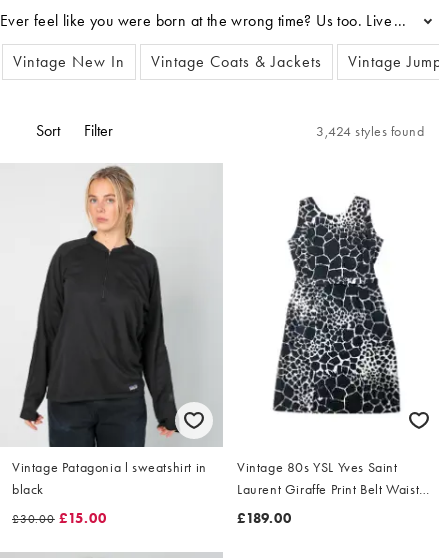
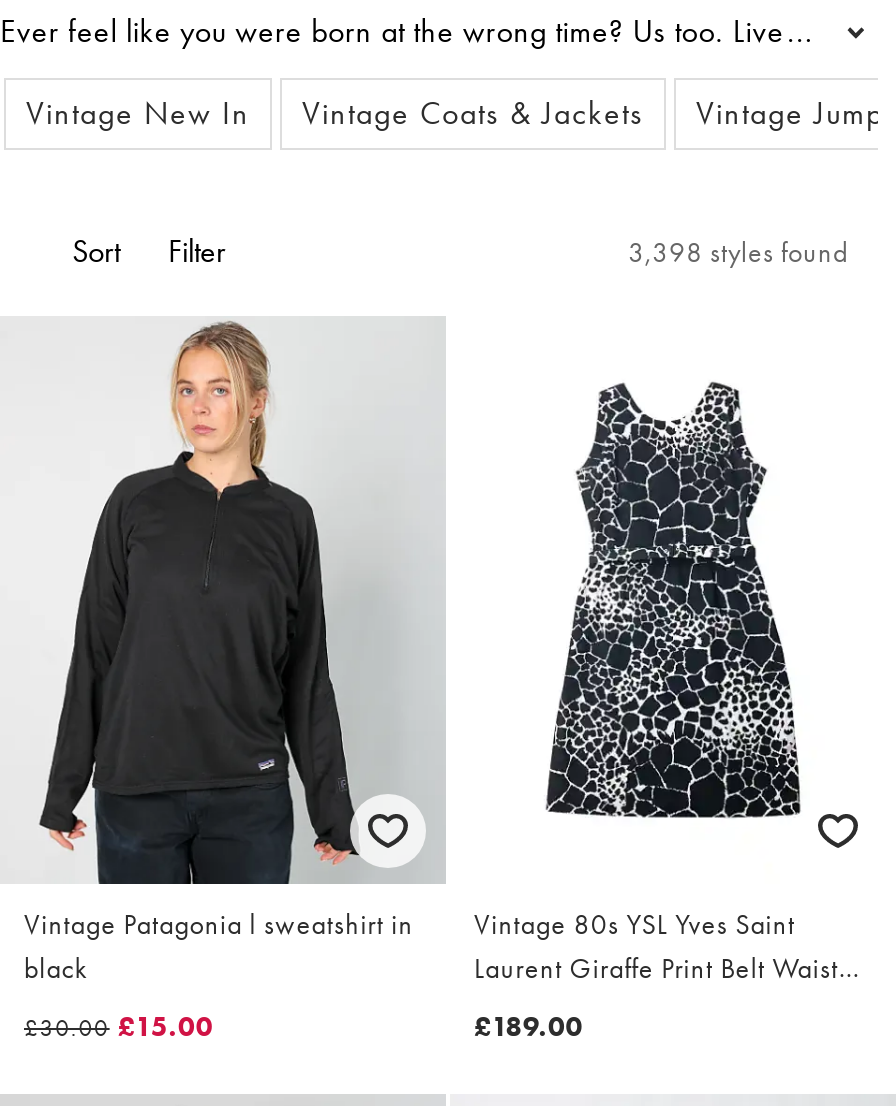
- 3,424 styles found
+ 3,398 styles found
